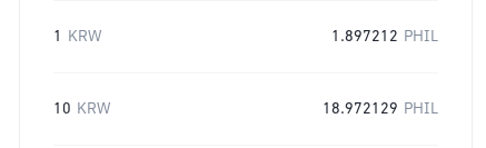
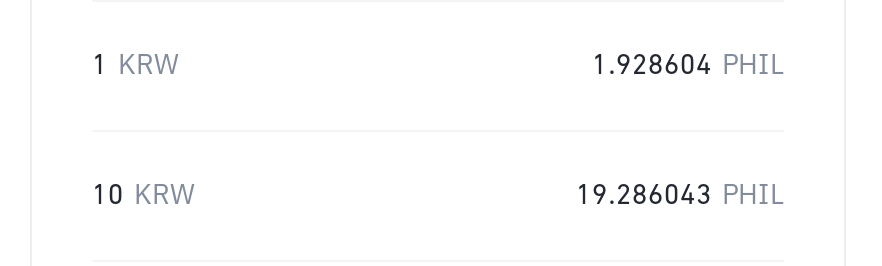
- 1.897212 PHIL
+ 1.928604 PHIL

- 18.972129 PHIL
+ 19.286043 PHIL
